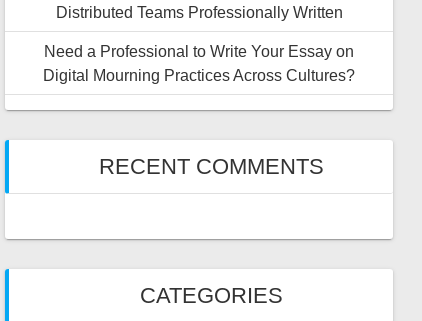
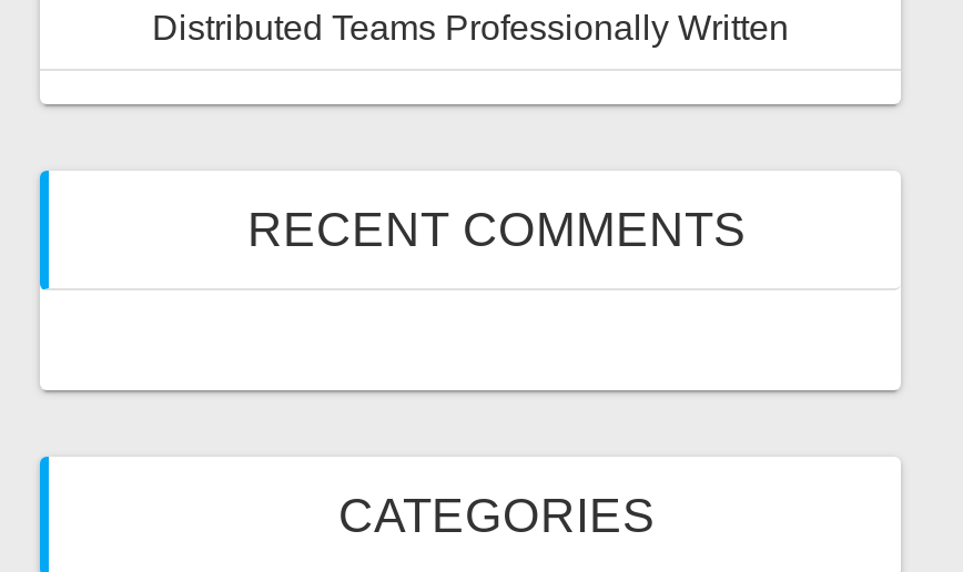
- Need a Professional to Write Your Essay on
- Digital Mourning Practices Across Cultures?
